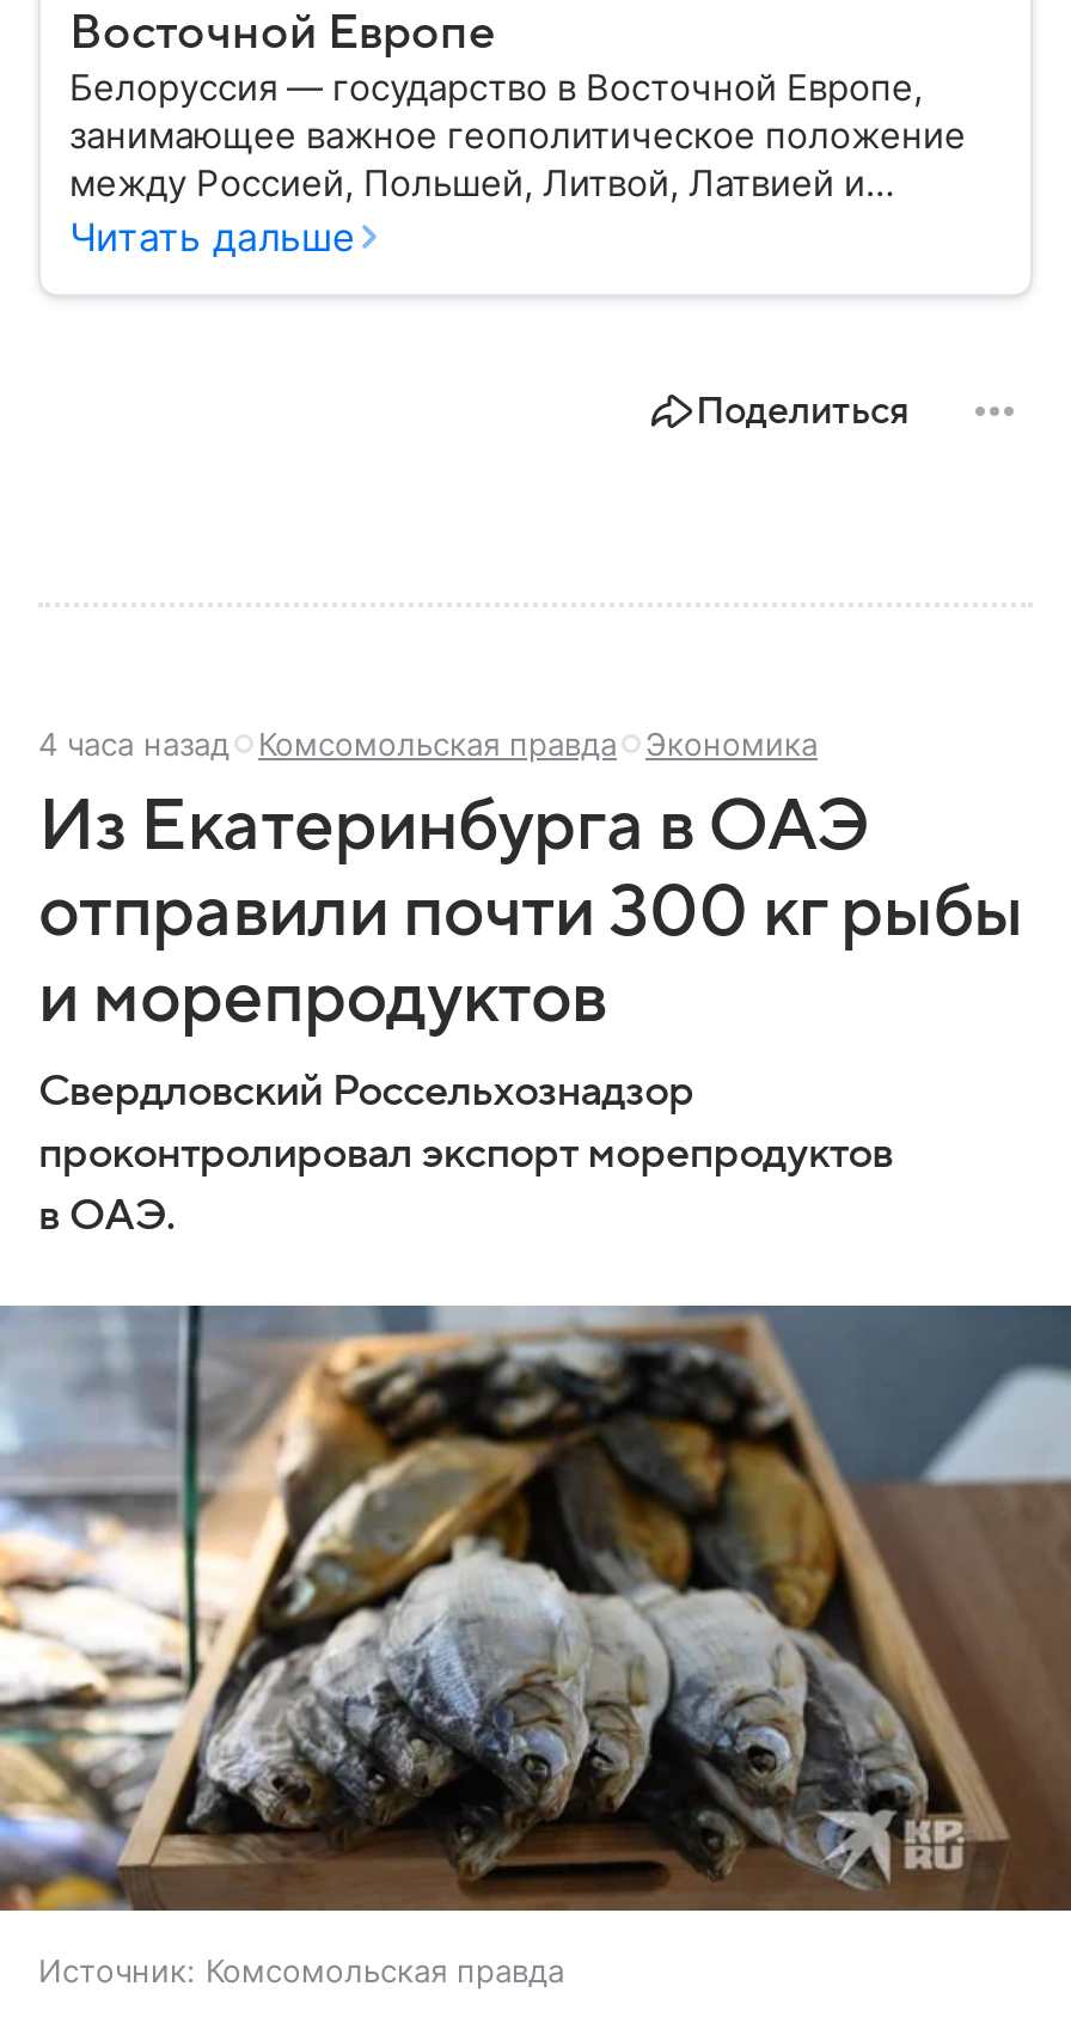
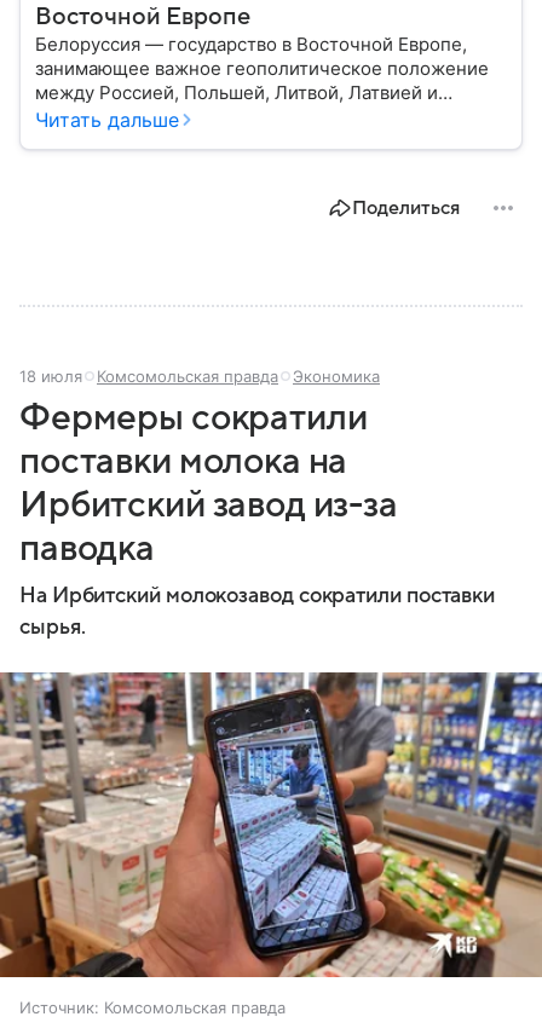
- 4 часа назад Комсомольская правда Экономика
+ 18 июля Комсомольская правда Экономика

- Из Екатеринбурга в ОАЭ
- отправили почти 300 кг рыбы
- и морепродуктов
- Свердловский Россельхознадзор
- проконтролировал экспорт морепродуктов
- в ОАЭ.
+ Фермеры сократили
+ поставки молока на
+ Ирбитский завод из-за
+ паводка
+ На Ирбитский молокозавод сократили поставки
+ сырья.

- [image]
+ [image]
